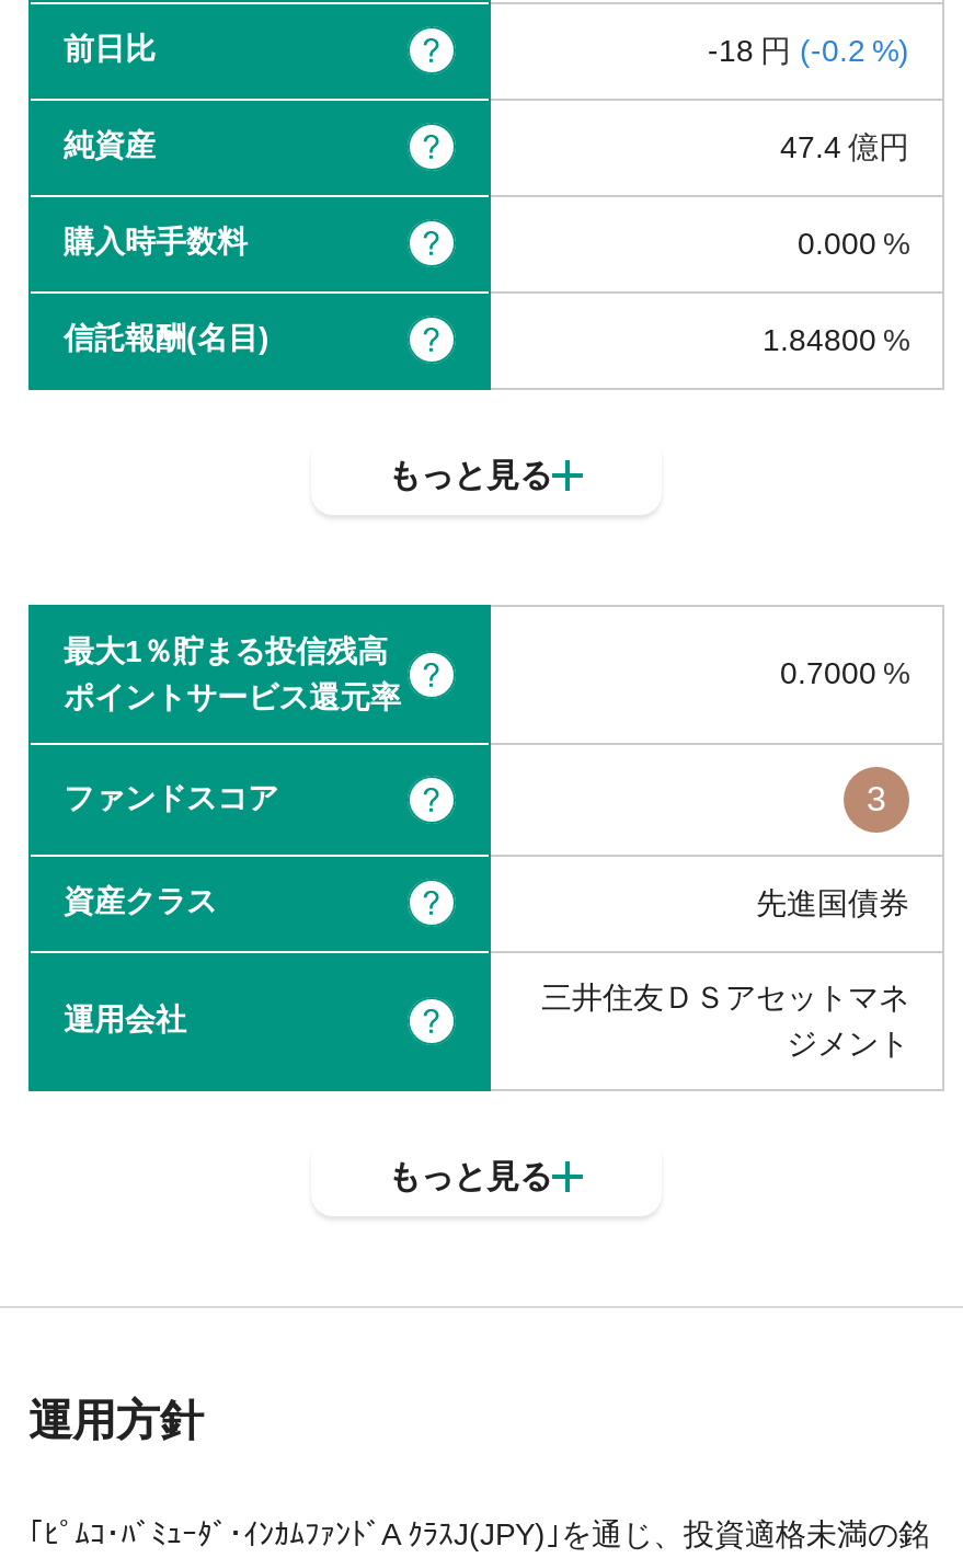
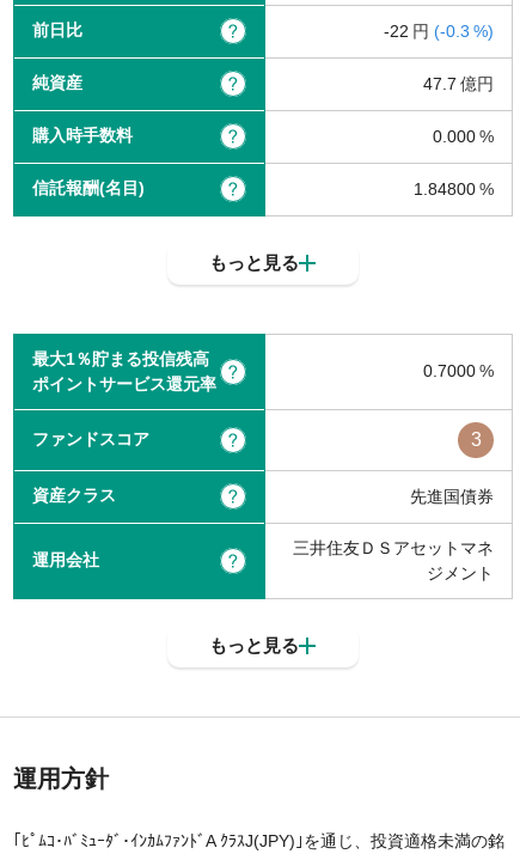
- -18
+ -22

- (-0.2
+ (-0.3

- 47.4
+ 47.7
